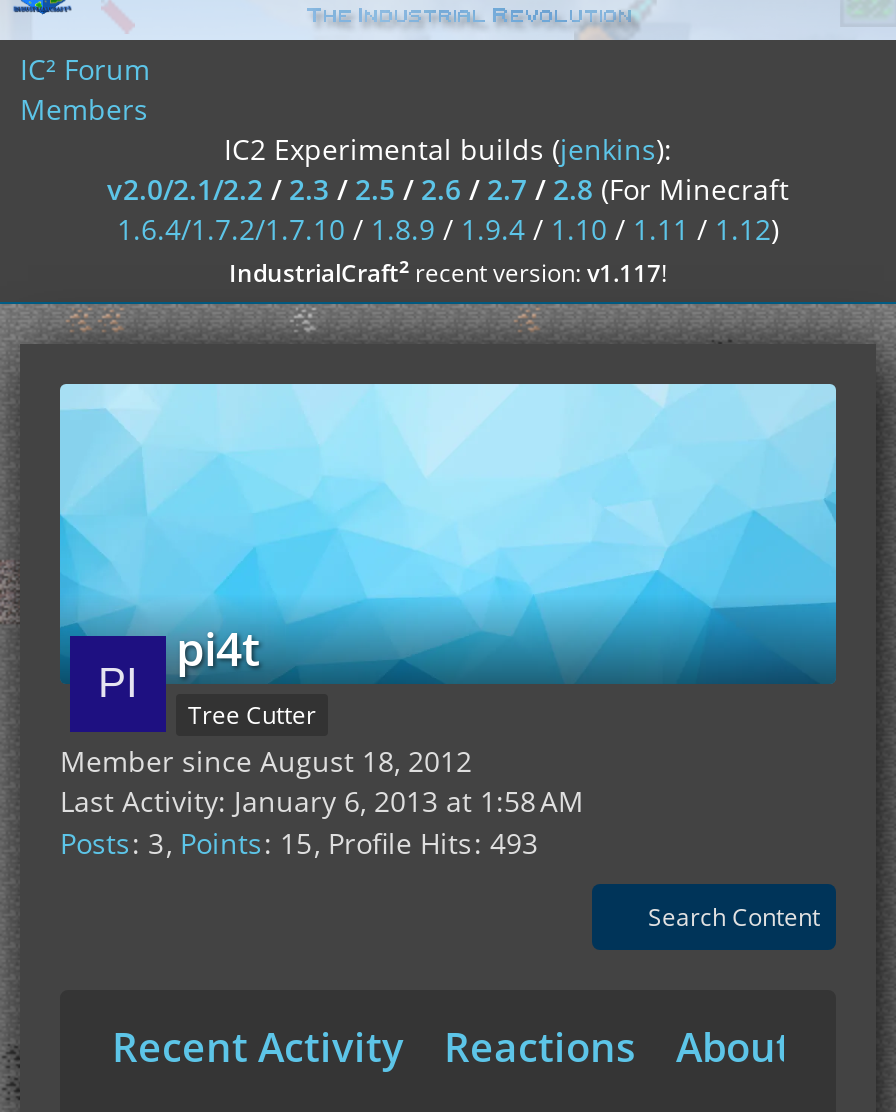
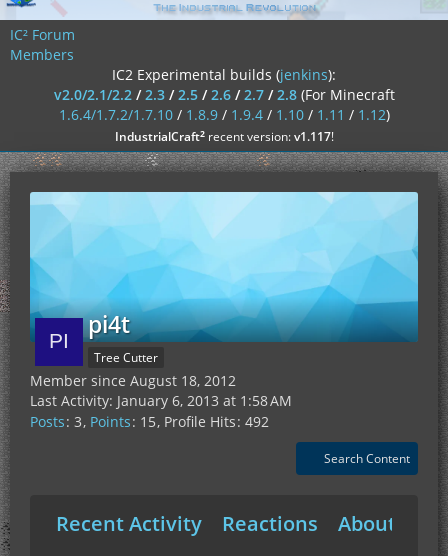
- Posts 3 Points 15 Profile Hits 493
+ Posts 3 Points 15 Profile Hits 492
